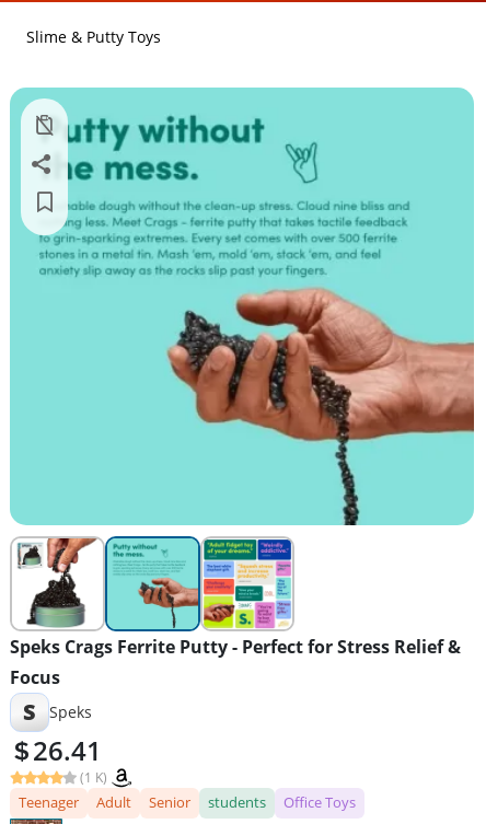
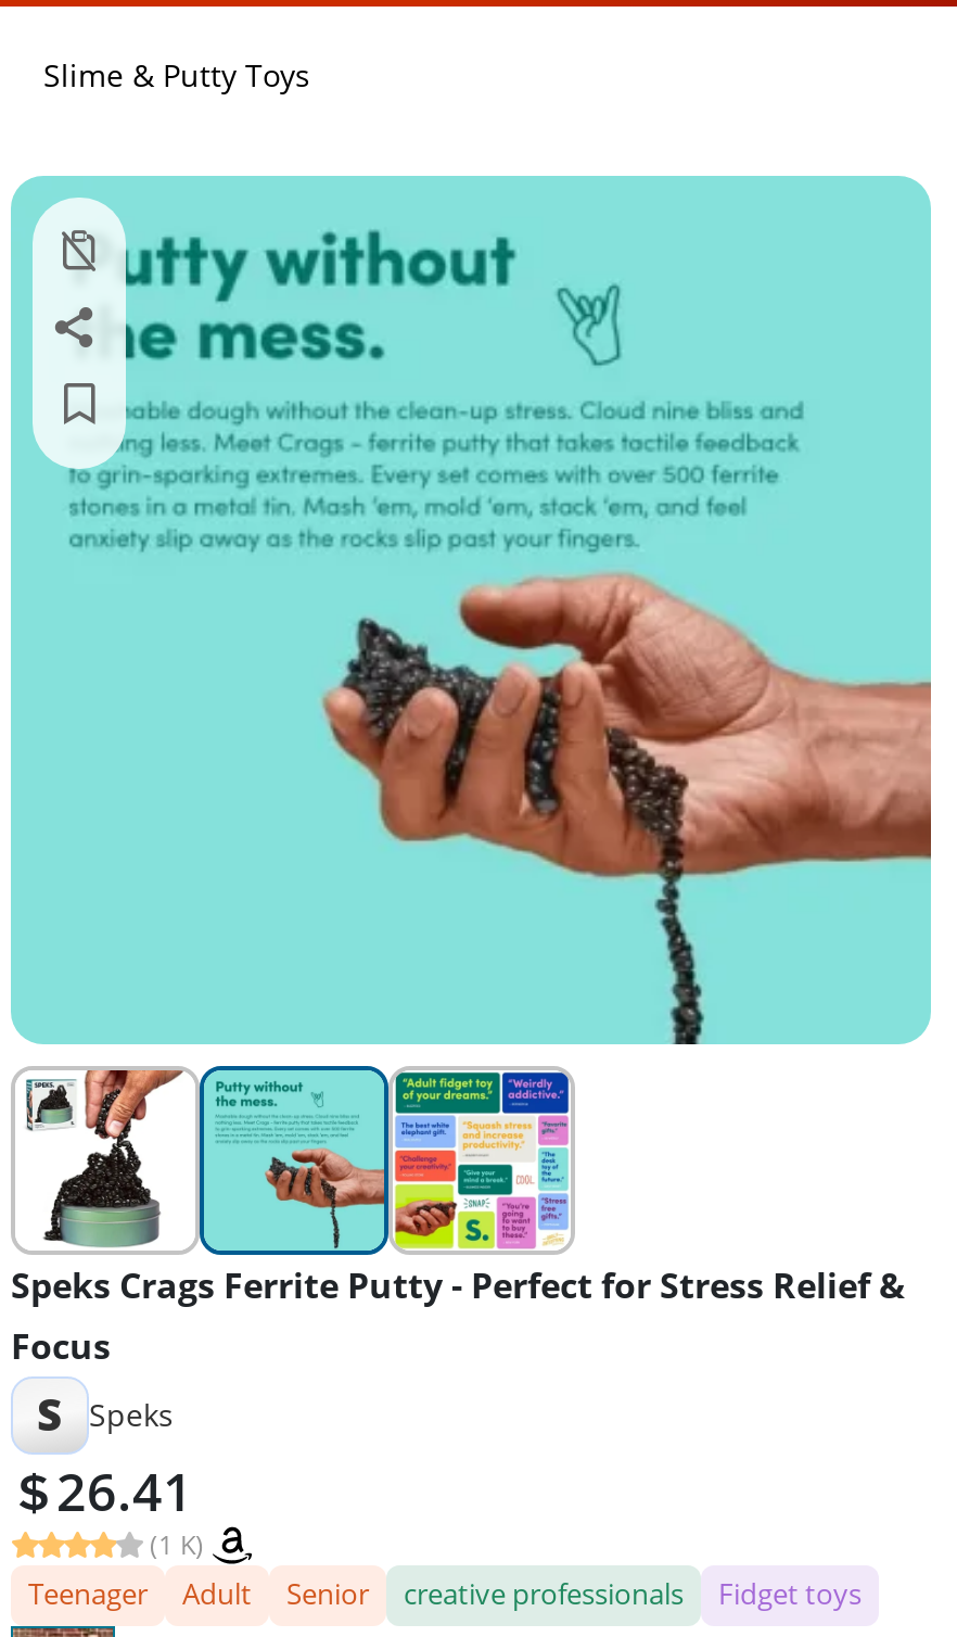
- students
- Office Toys
+ creative professionals
+ Fidget toys
